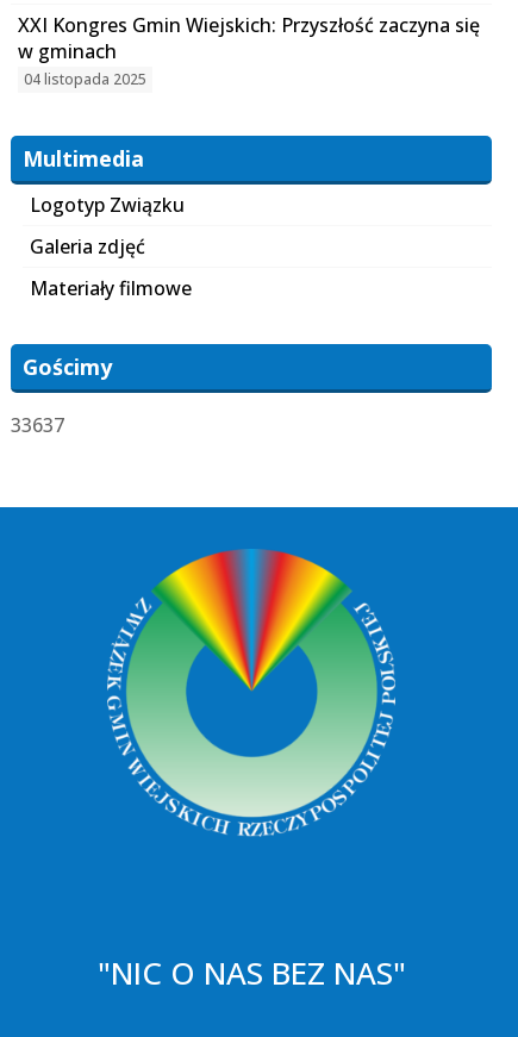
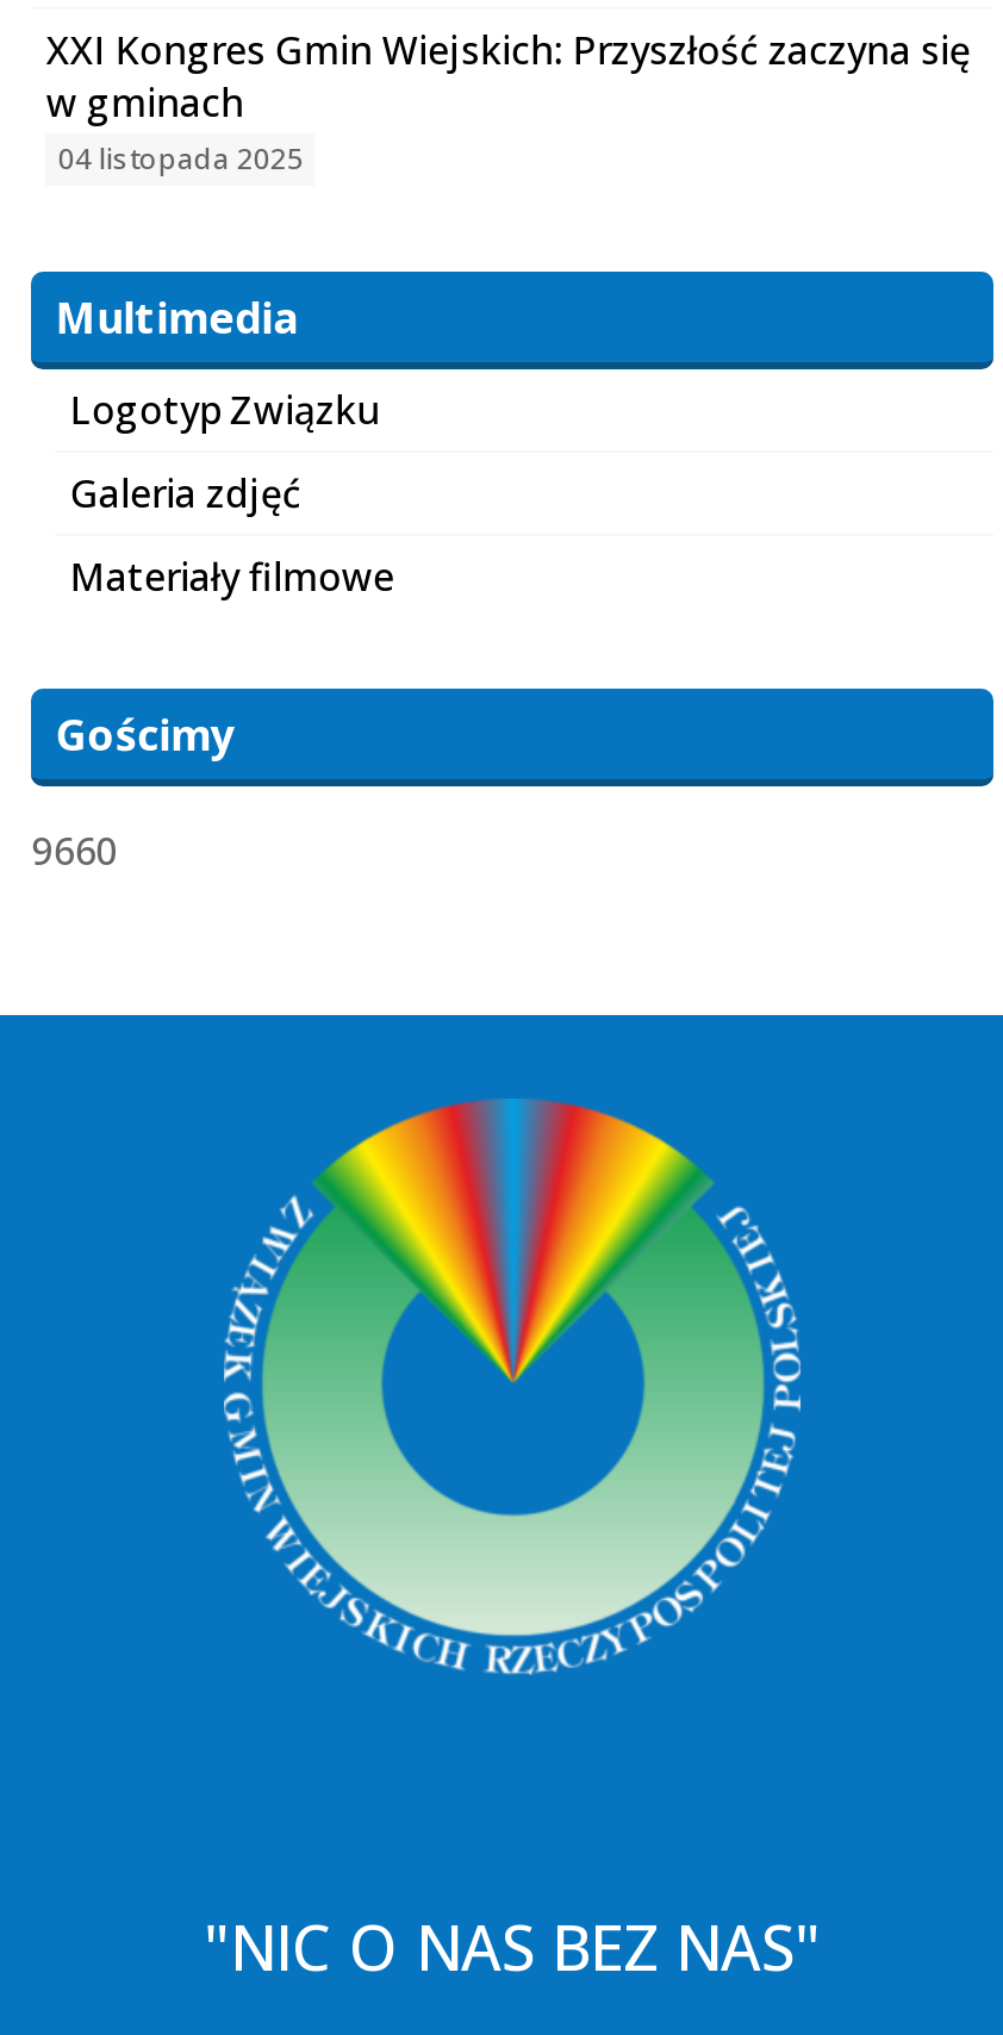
- 33637
+ 9660
